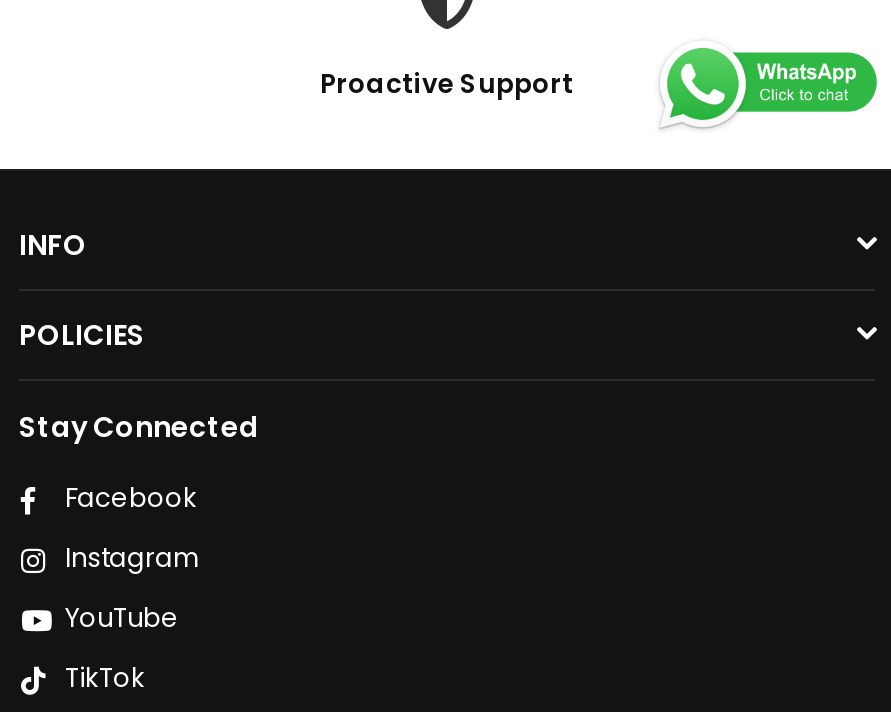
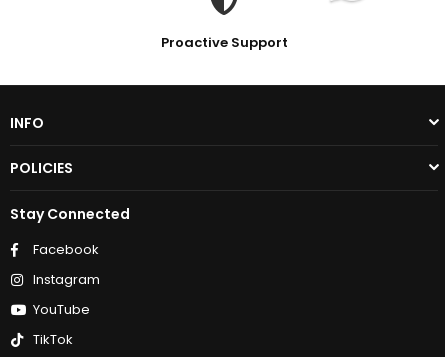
- [image]
